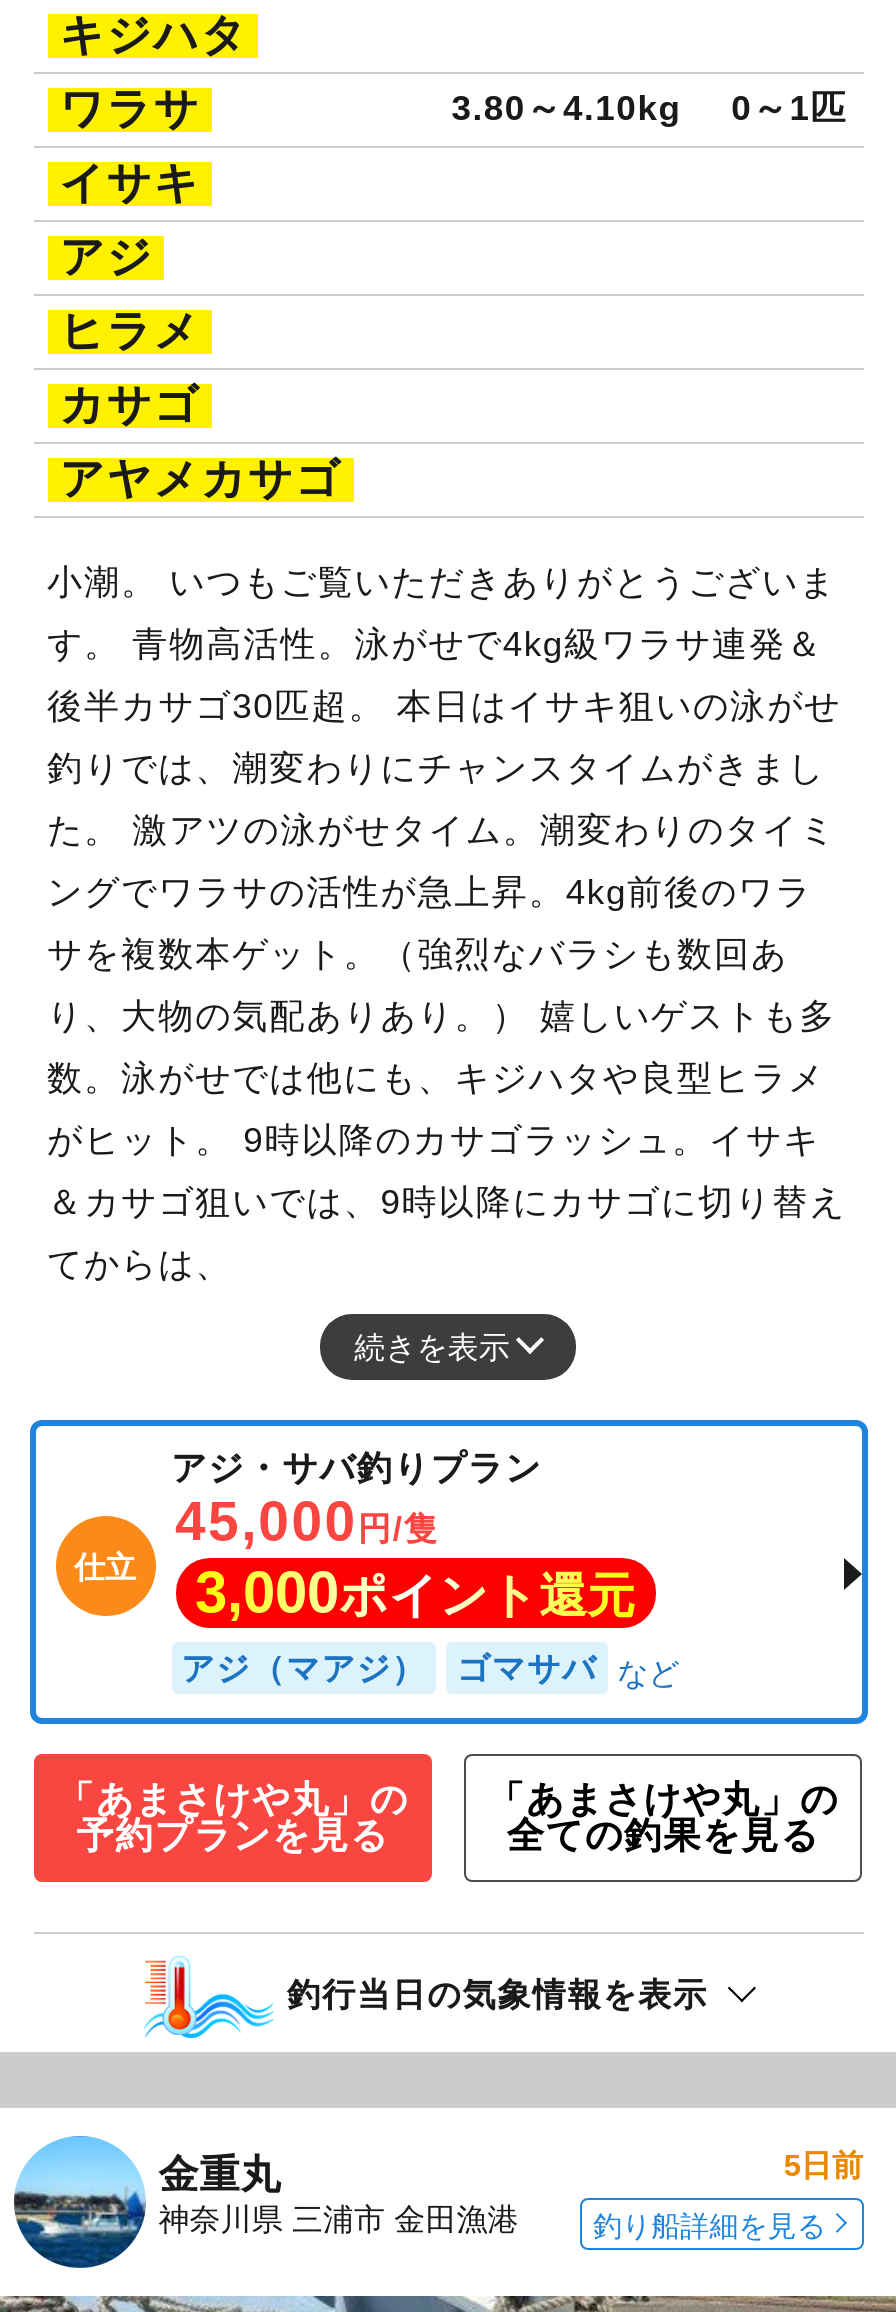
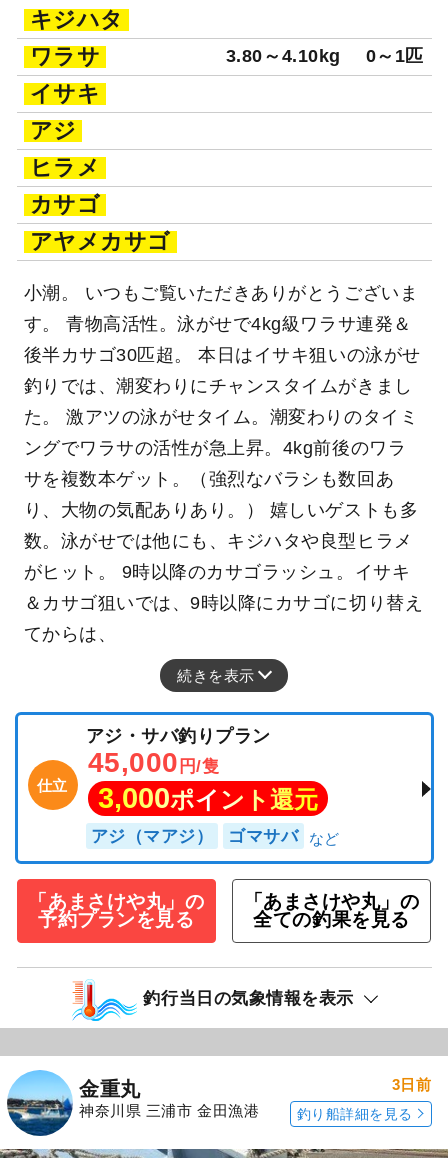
- 5日前
+ 3日前
